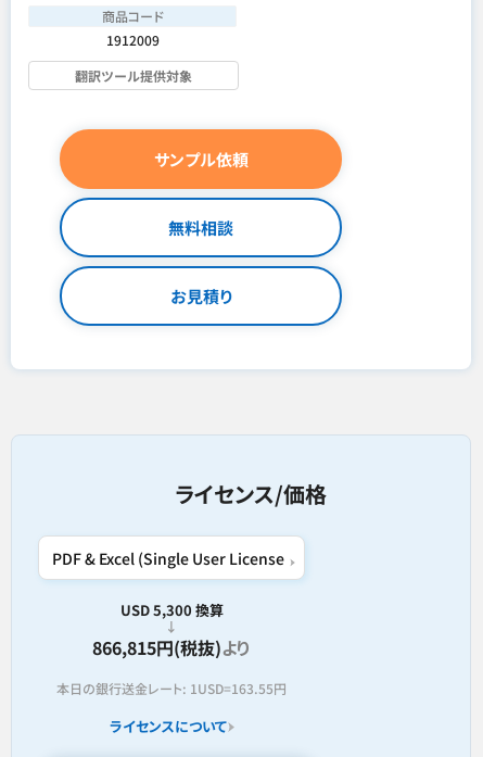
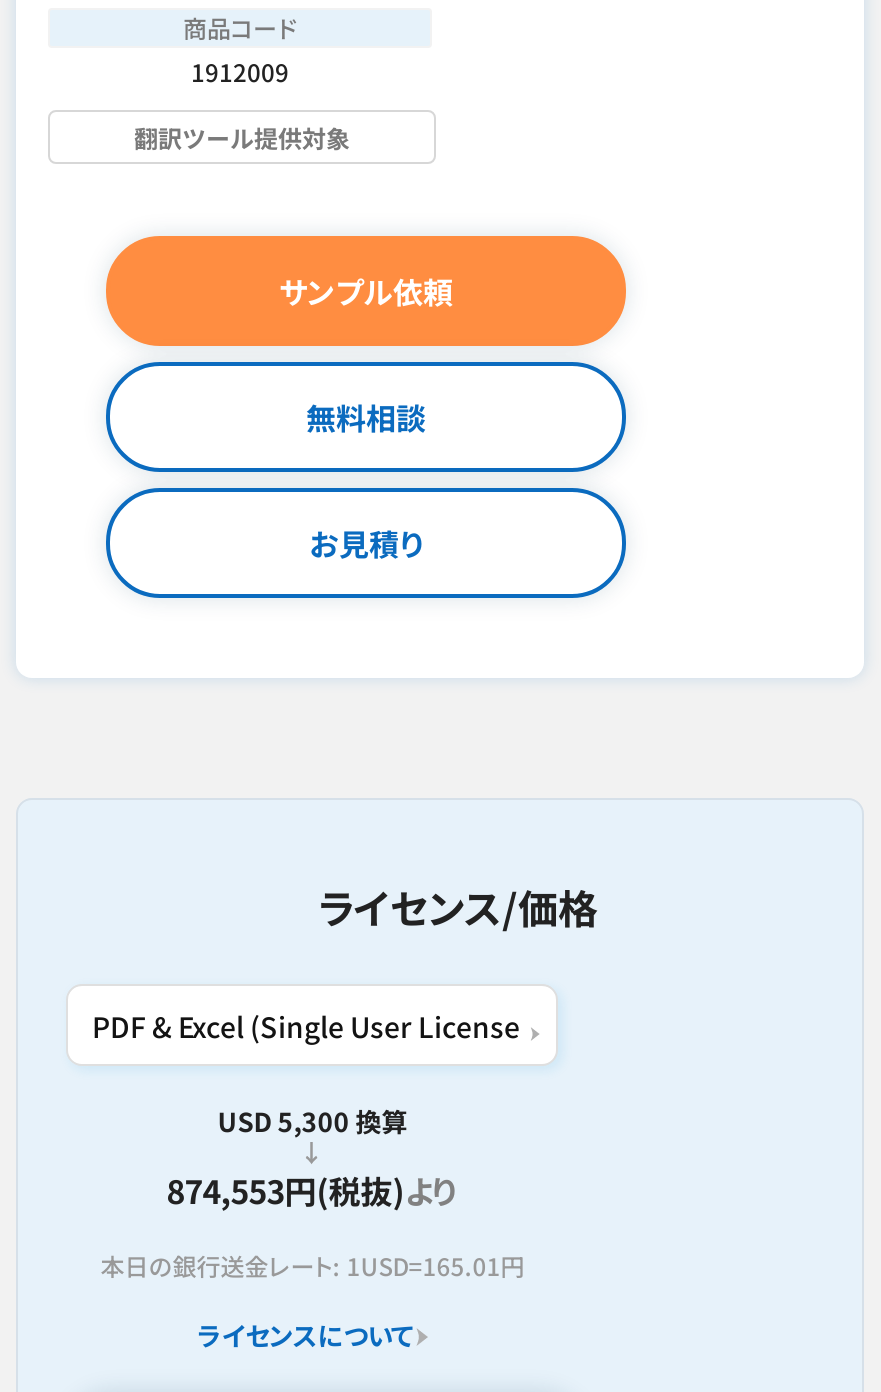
- 866,815円(税抜)より
+ 874,553円(税抜)より

- 本日の銀行送金レート: 1USD=163.55円
+ 本日の銀行送金レート: 1USD=165.01円
